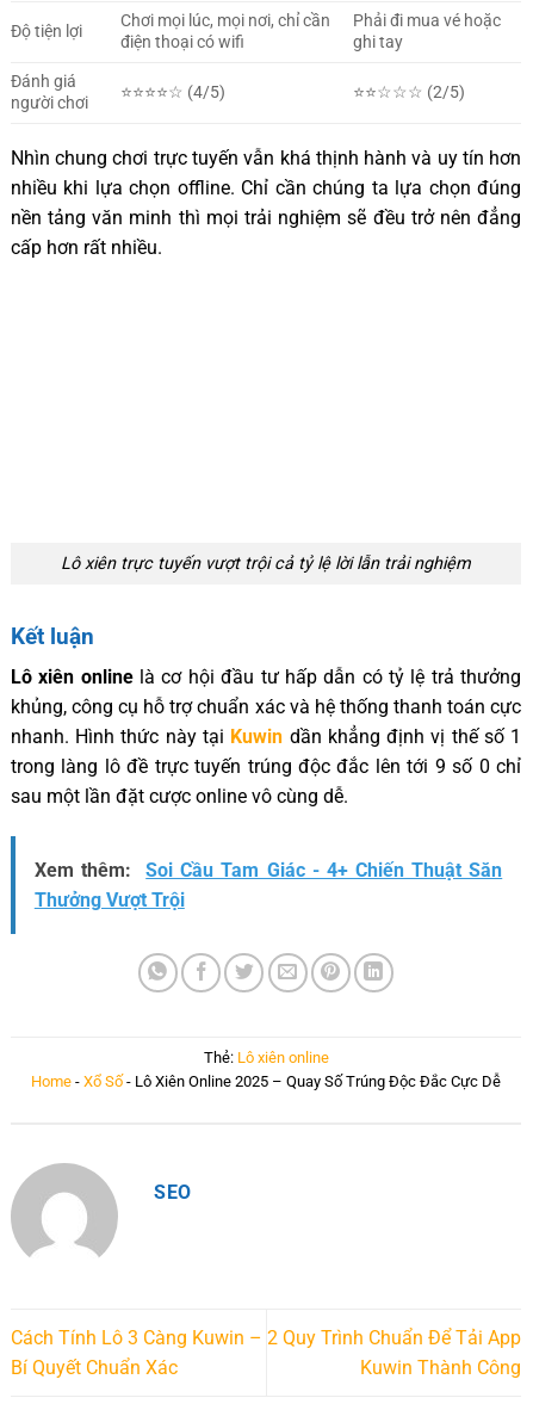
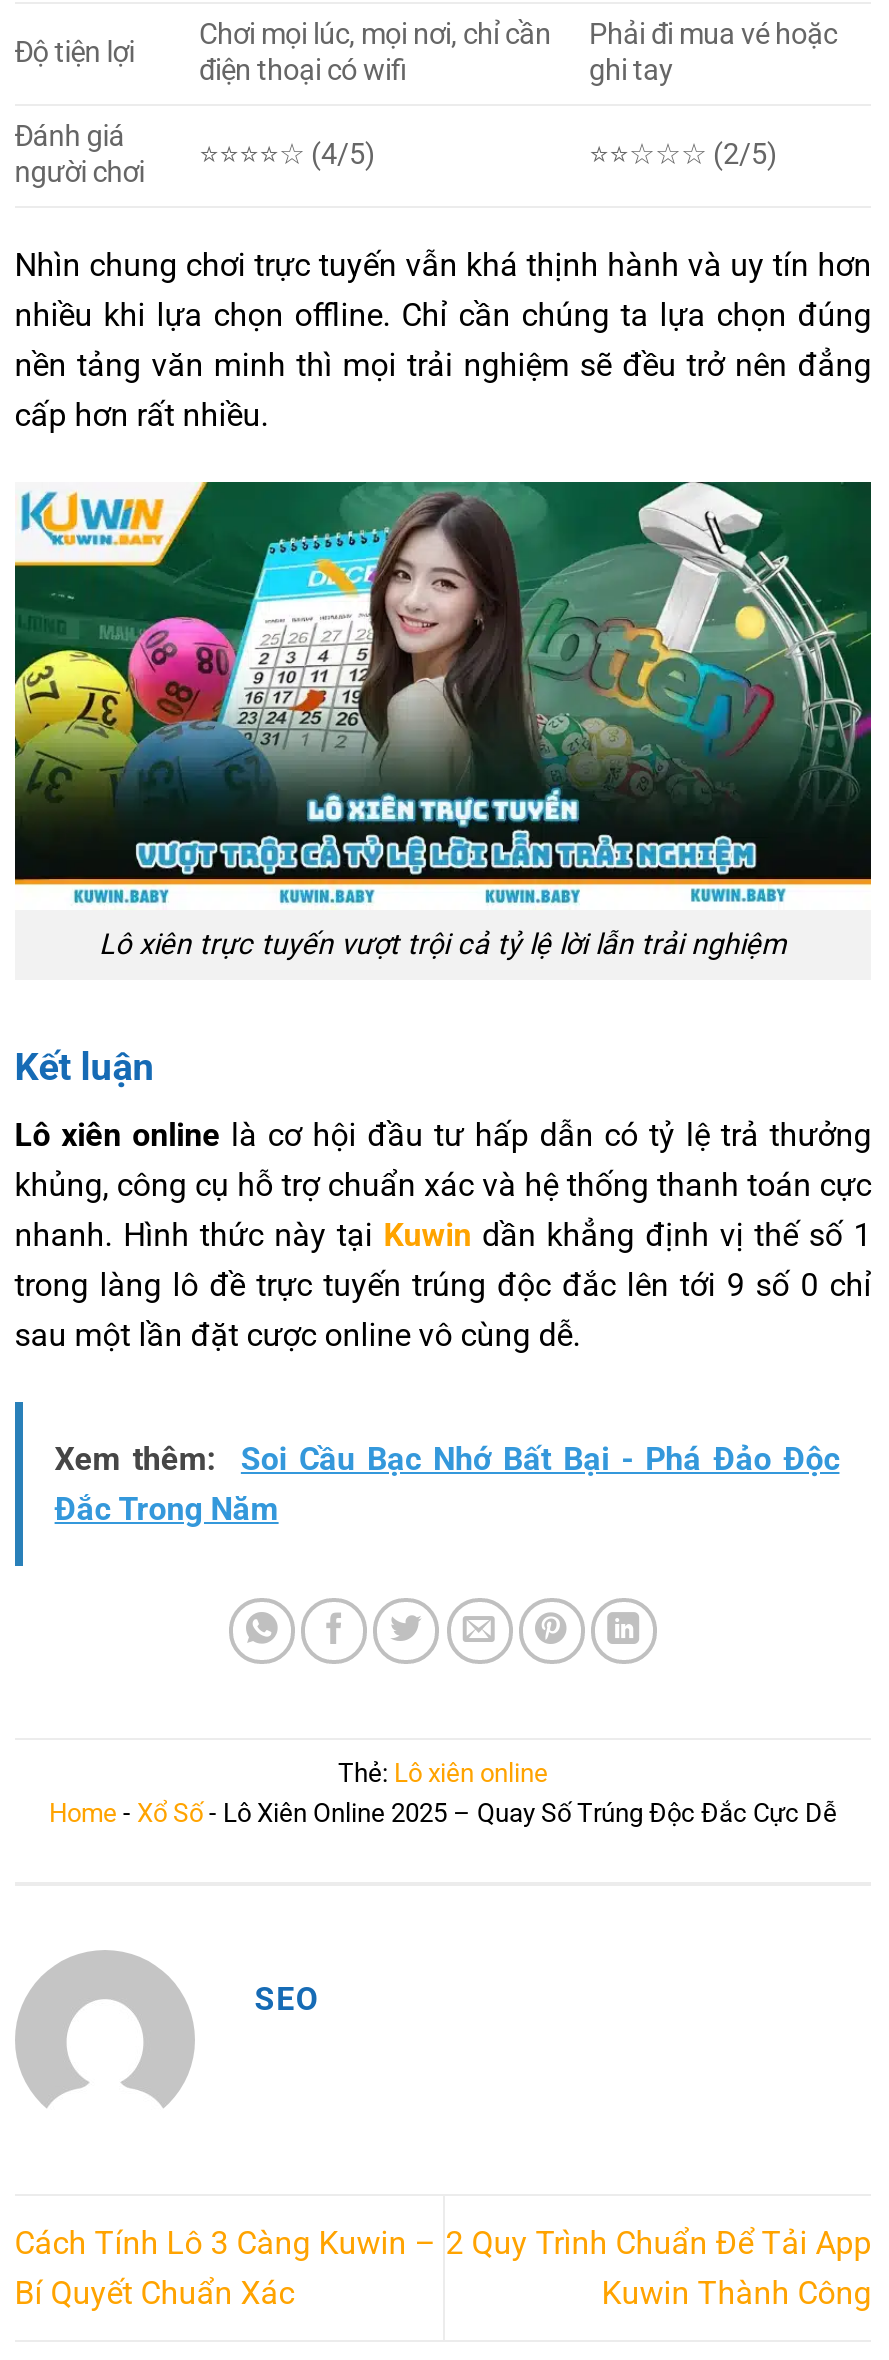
+ [image]

- Soi Cầu Tam Giác - 4+ Chiến Thuật Săn
- Thưởng Vượt Trội
+ Soi Cầu Bạc Nhớ Bất Bại - Phá Đảo Độc
+ Đắc Trong Năm
